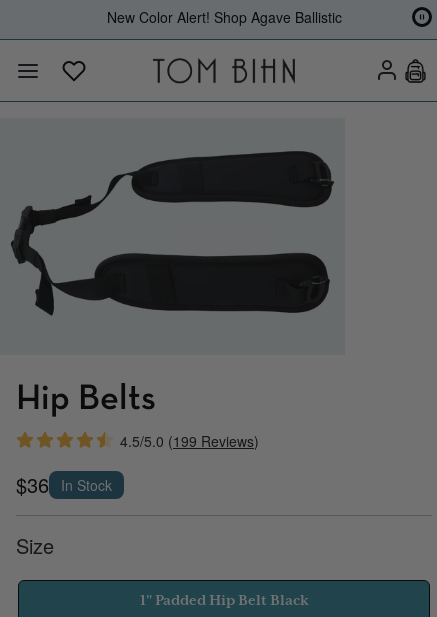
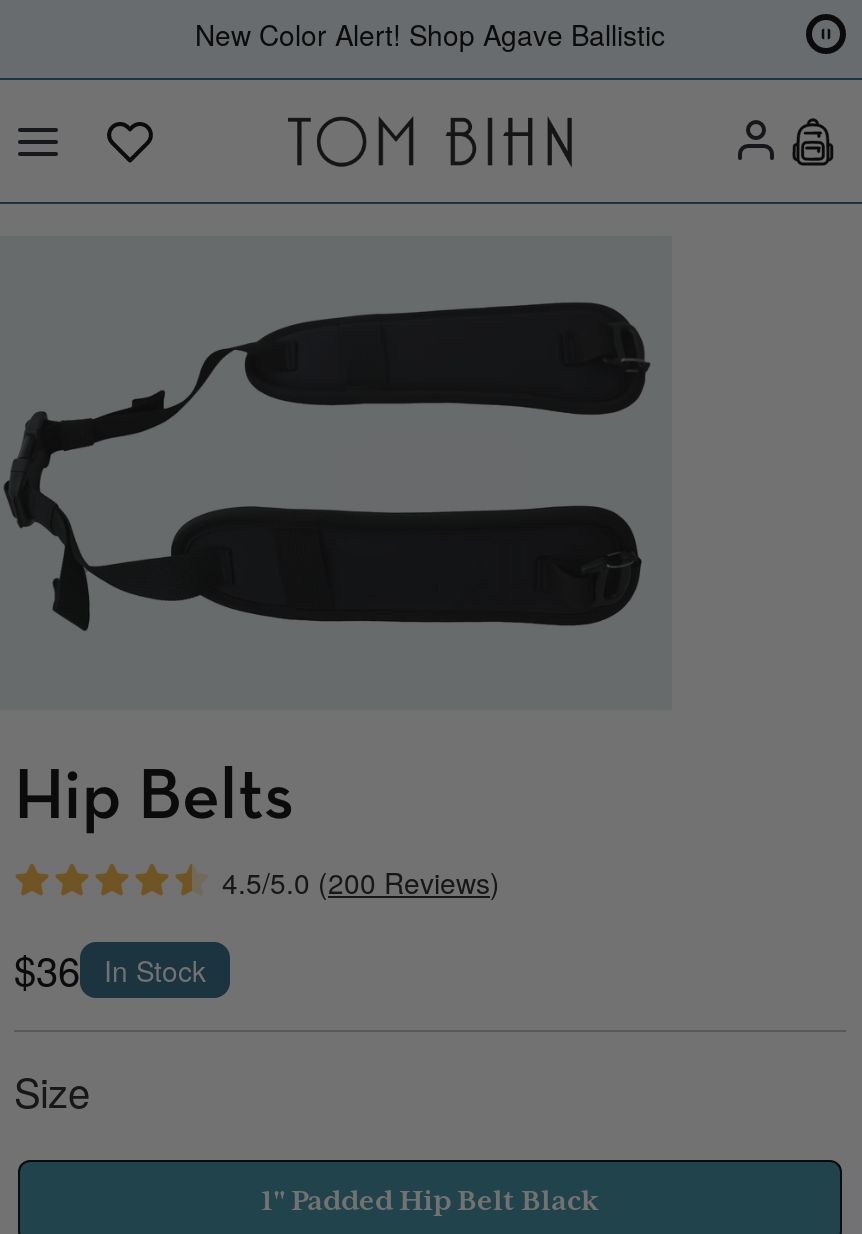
- 4.5/5.0 (199 Reviews)
+ 4.5/5.0 (200 Reviews)
